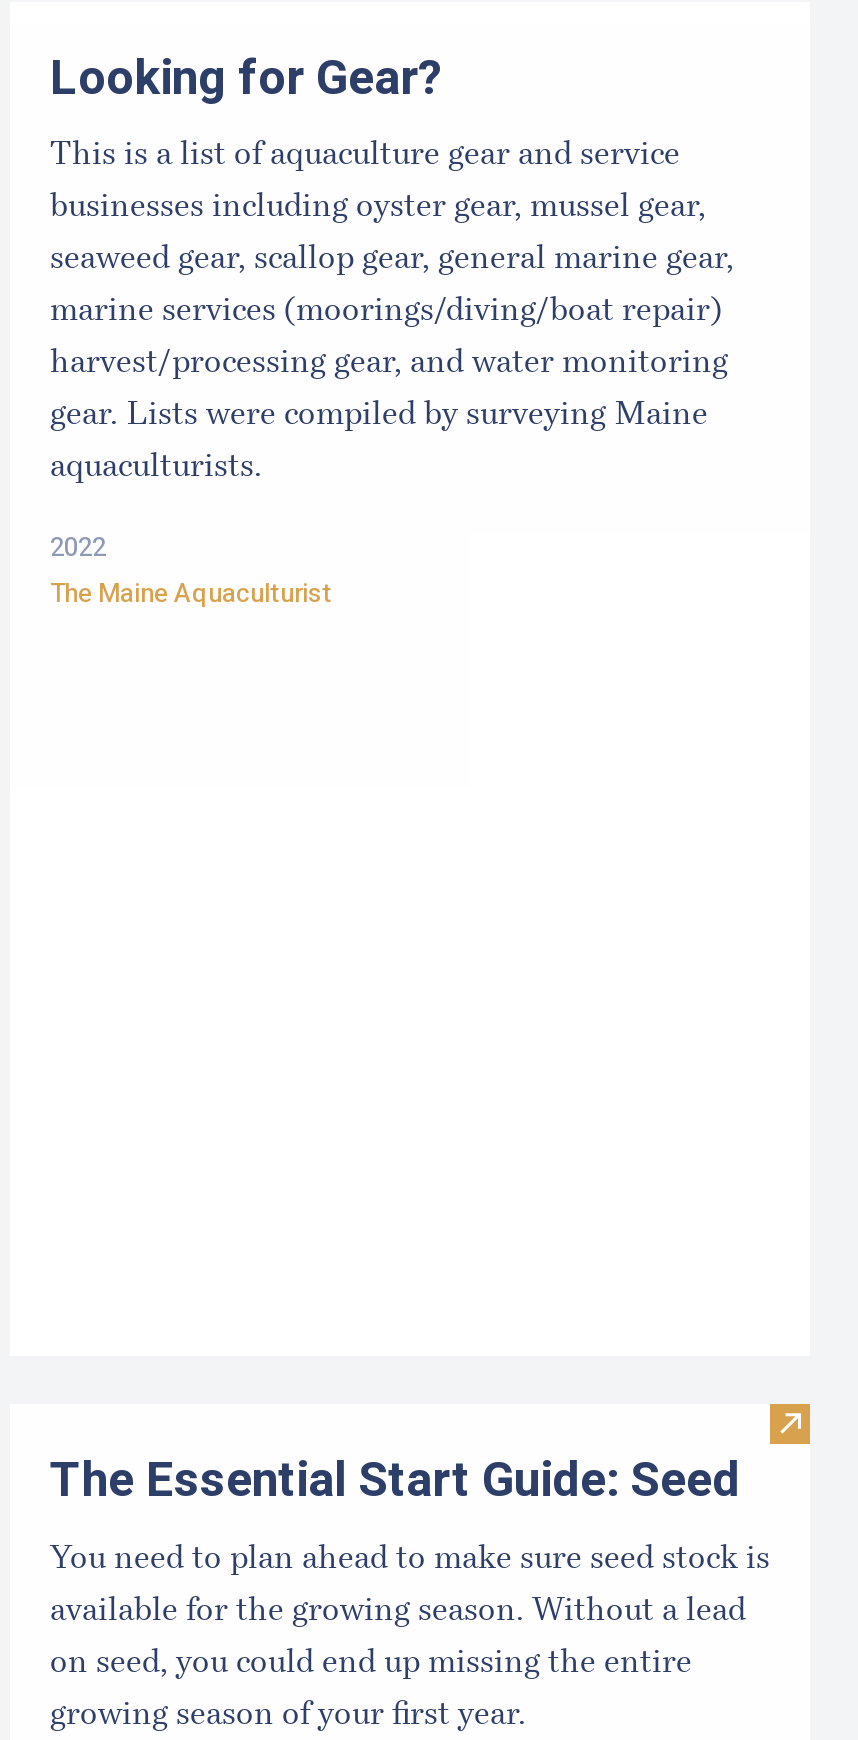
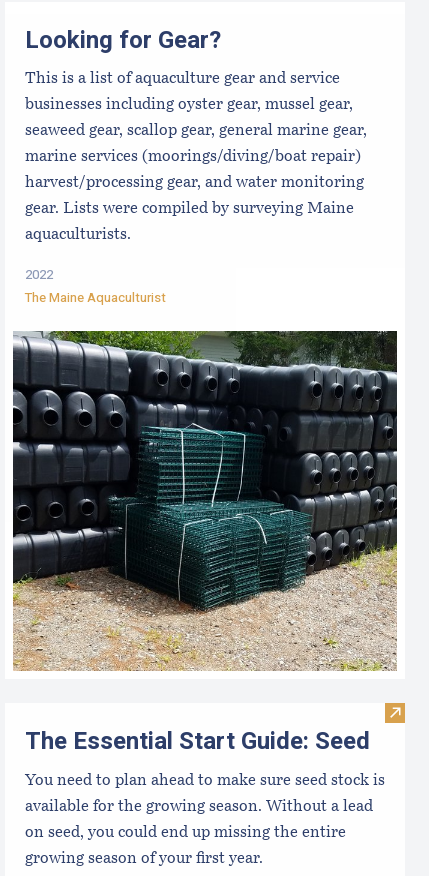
+ [image]
